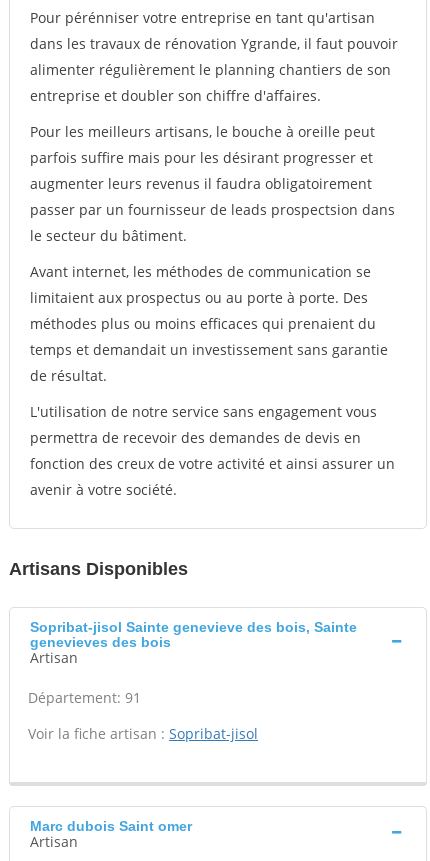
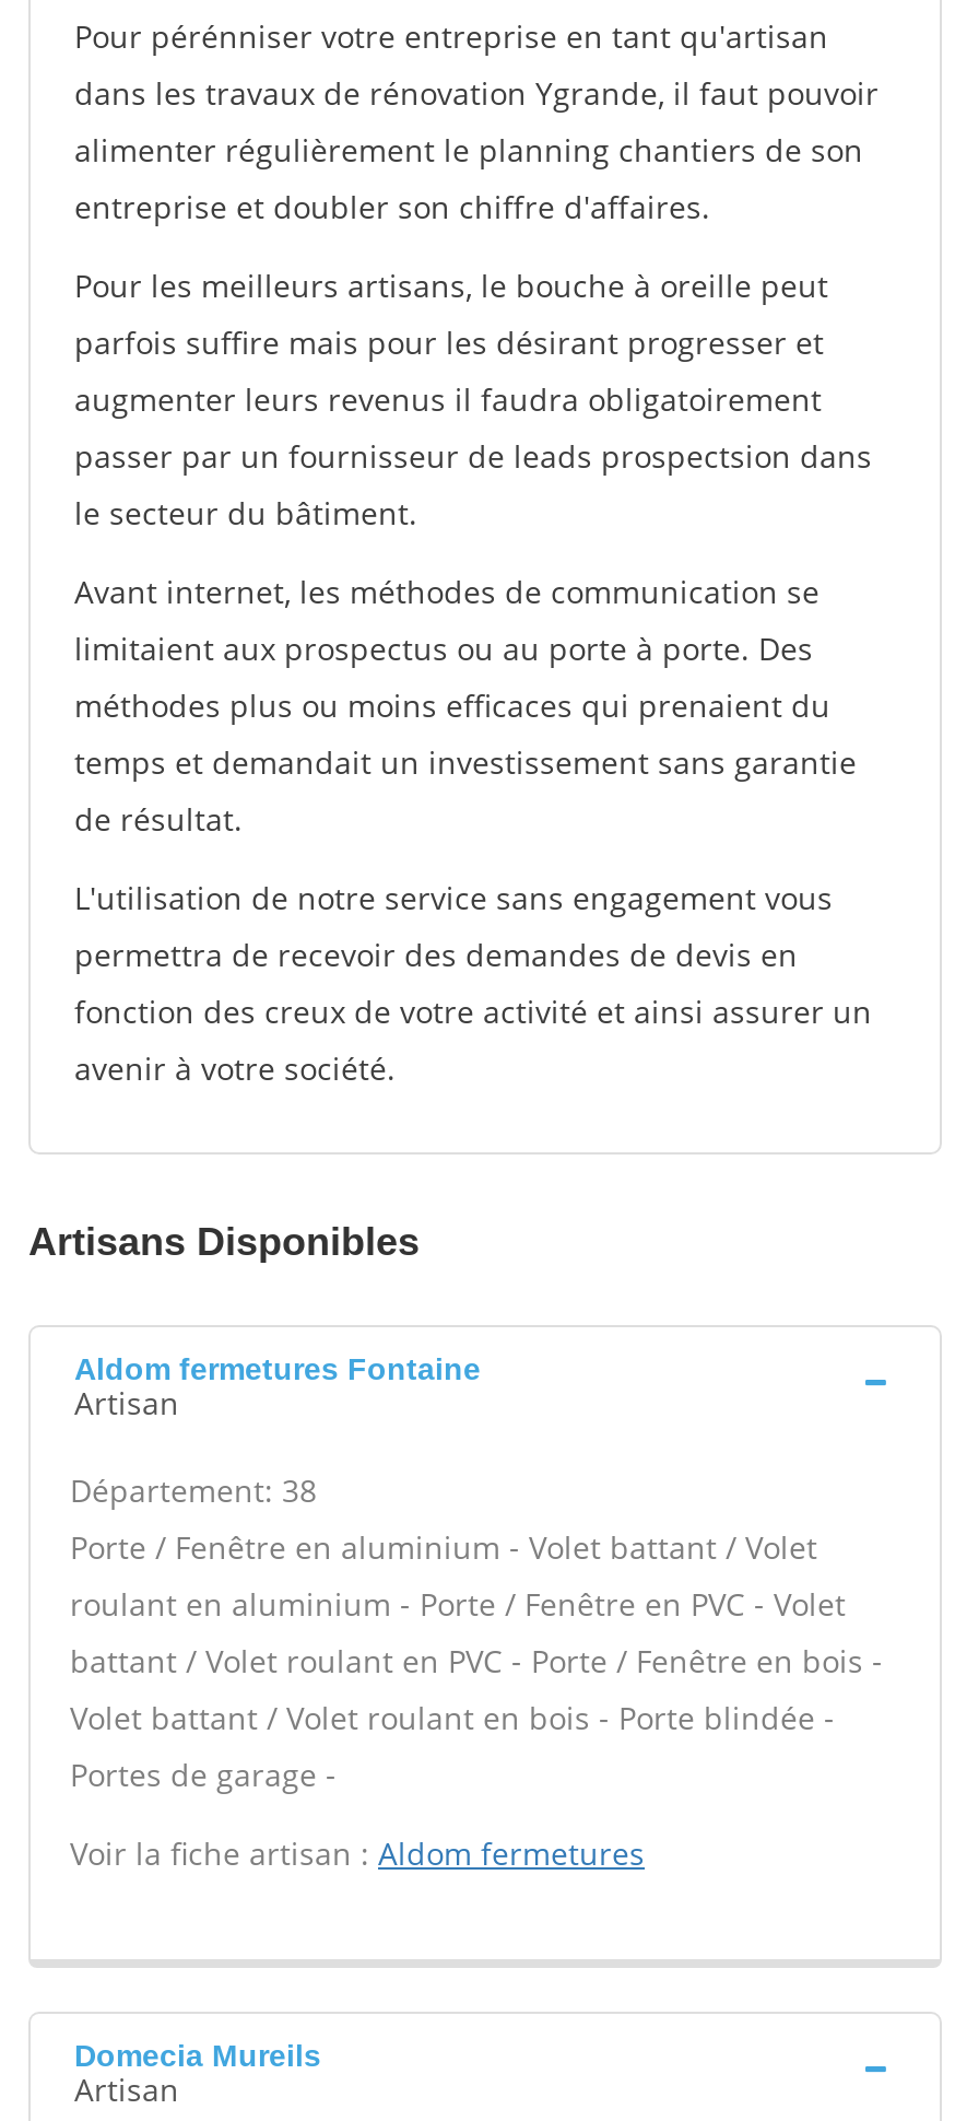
- Sopribat-jisol Sainte genevieve des bois, Sainte
- genevieves des bois
+ Aldom fermetures Fontaine

- Département: 91
+ Département: 38
+ Porte / Fenêtre en aluminium - Volet battant / Volet
+ roulant en aluminium - Porte / Fenêtre en PVC - Volet
+ battant / Volet roulant en PVC - Porte / Fenêtre en bois -
+ Volet battant / Volet roulant en bois - Porte blindée -
+ Portes de garage -

- Voir la fiche artisan : Sopribat-jisol
+ Voir la fiche artisan : Aldom fermetures

- Marc dubois Saint omer
+ Domecia Mureils
